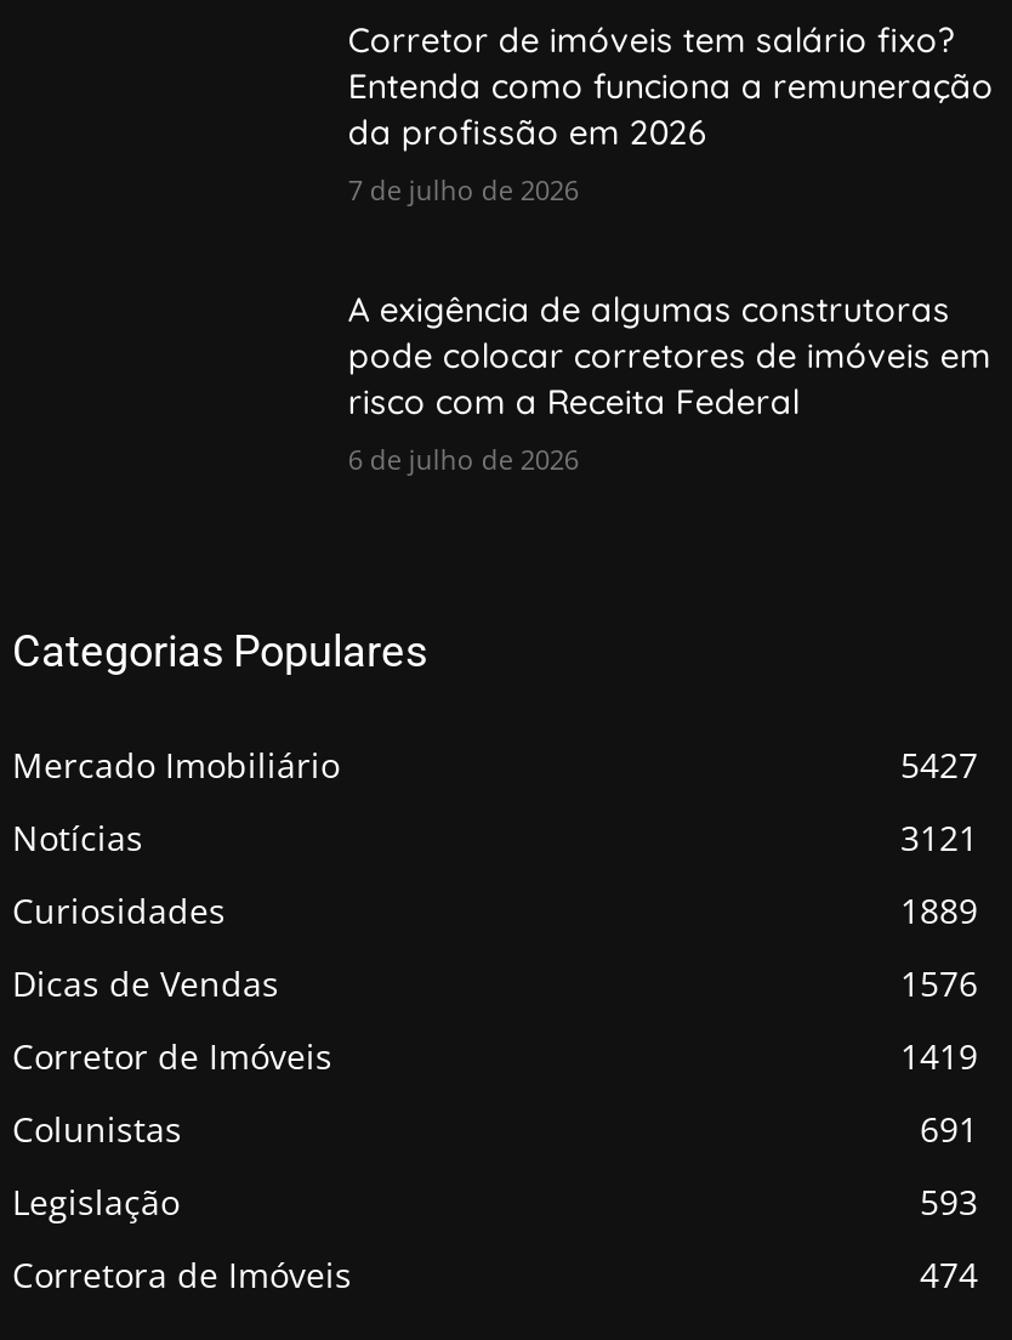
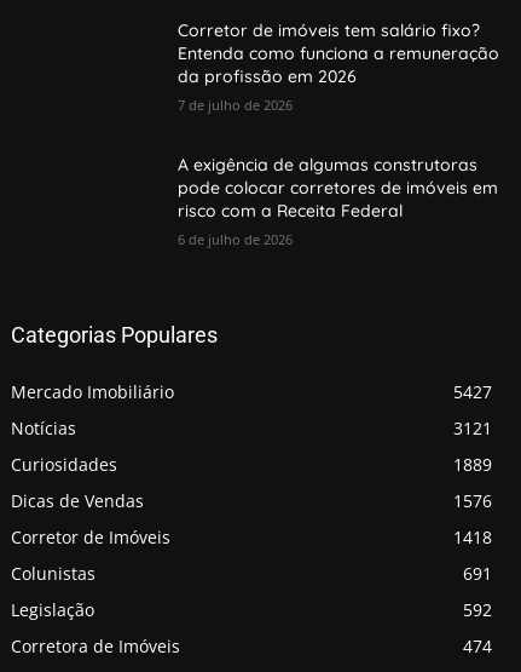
- 1419
+ 1418

- 593
+ 592
